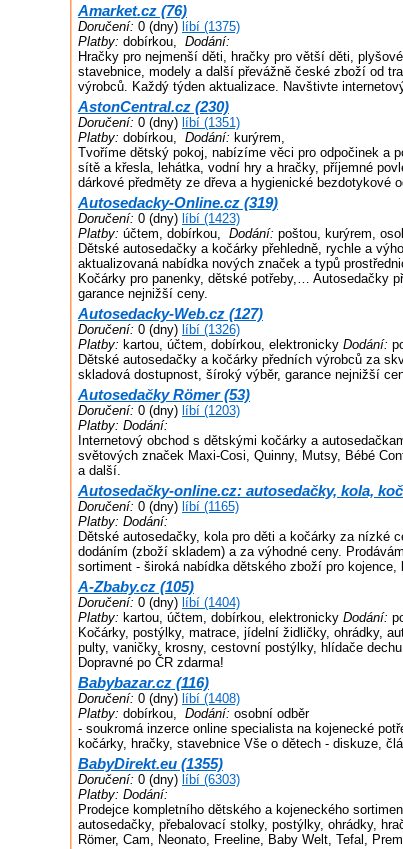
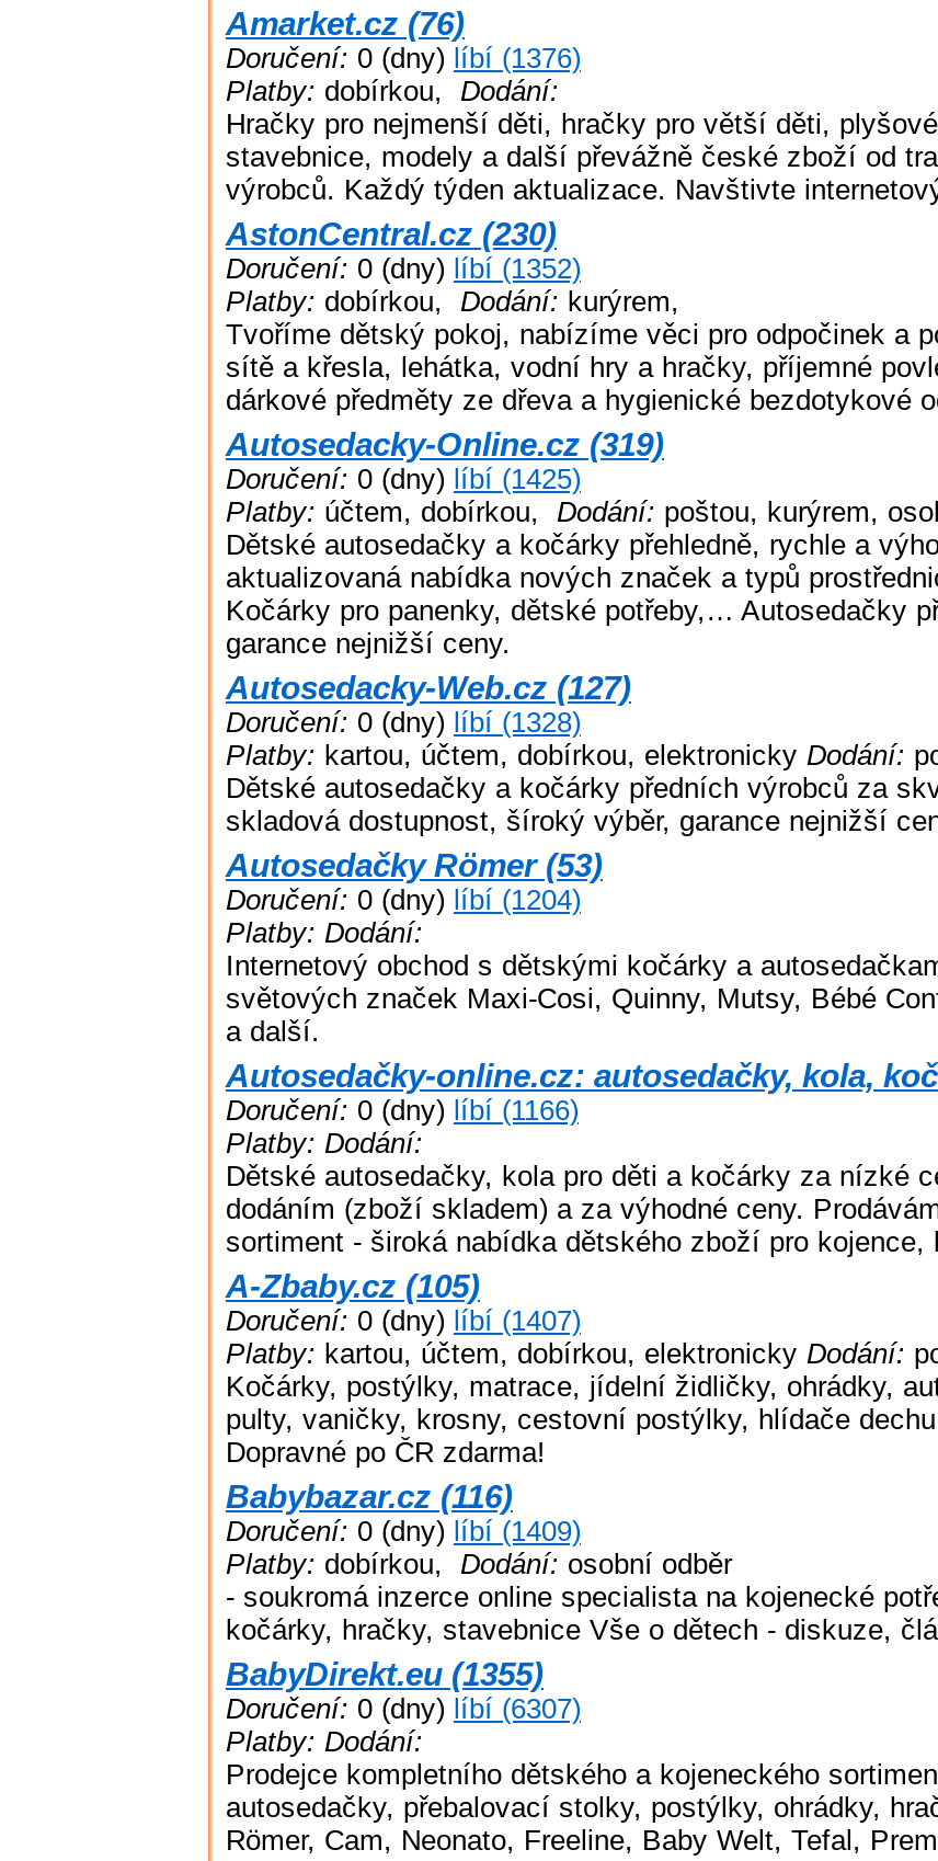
- Doručení: 0 (dny) líbí (1375)
+ Doručení: 0 (dny) líbí (1376)

- Doručení: 0 (dny) líbí (1351)
+ Doručení: 0 (dny) líbí (1352)

- Doručení: 0 (dny) líbí (1423)
+ Doručení: 0 (dny) líbí (1425)

- Doručení: 0 (dny) líbí (1326)
+ Doručení: 0 (dny) líbí (1328)

- Doručení: 0 (dny) líbí (1203)
+ Doručení: 0 (dny) líbí (1204)

- Doručení: 0 (dny) líbí (1165)
+ Doručení: 0 (dny) líbí (1166)

- Doručení: 0 (dny) líbí (1404)
+ Doručení: 0 (dny) líbí (1407)

- Doručení: 0 (dny) líbí (1408)
+ Doručení: 0 (dny) líbí (1409)

- Doručení: 0 (dny) líbí (6303)
+ Doručení: 0 (dny) líbí (6307)
